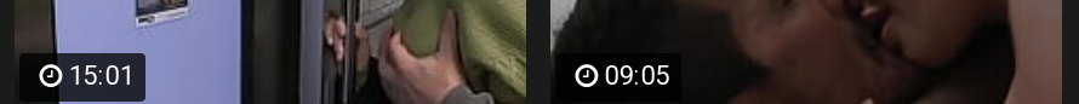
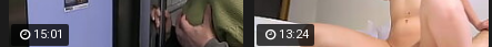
- 09:05
+ 13:24
